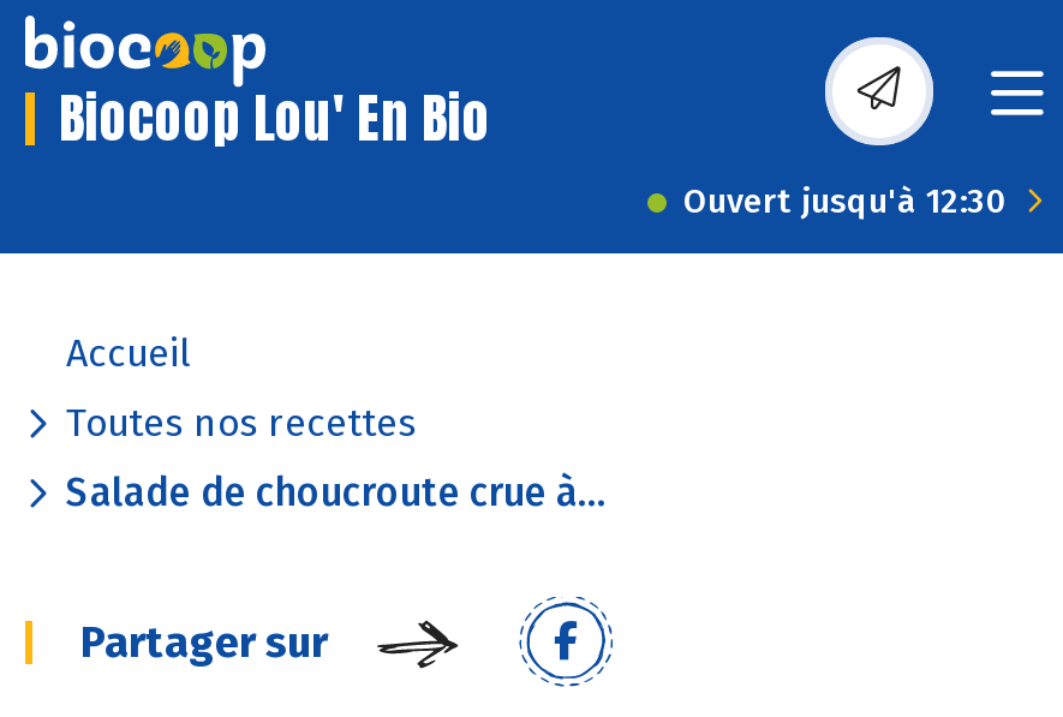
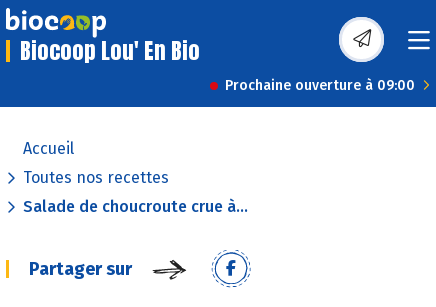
- Ouvert jusqu'à 12:30
+ Prochaine ouverture à 09:00
